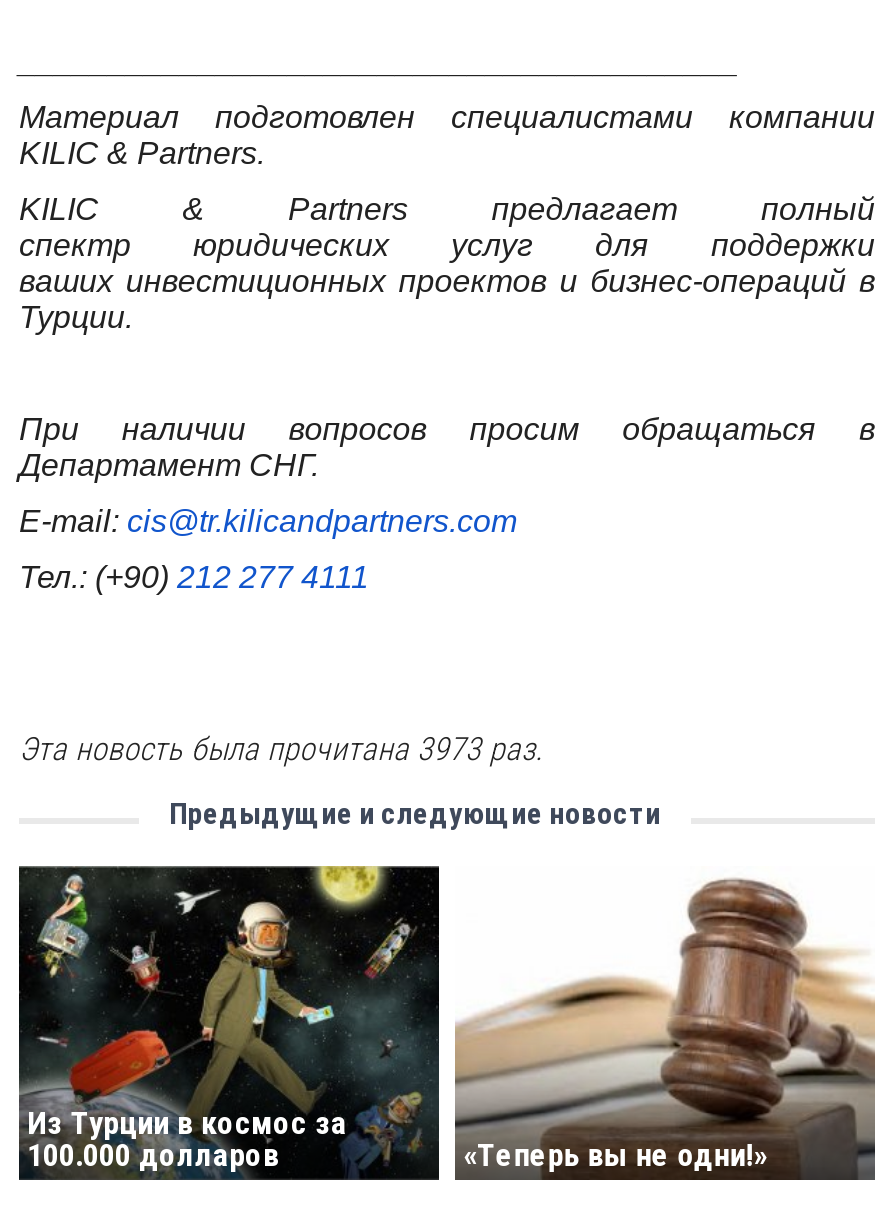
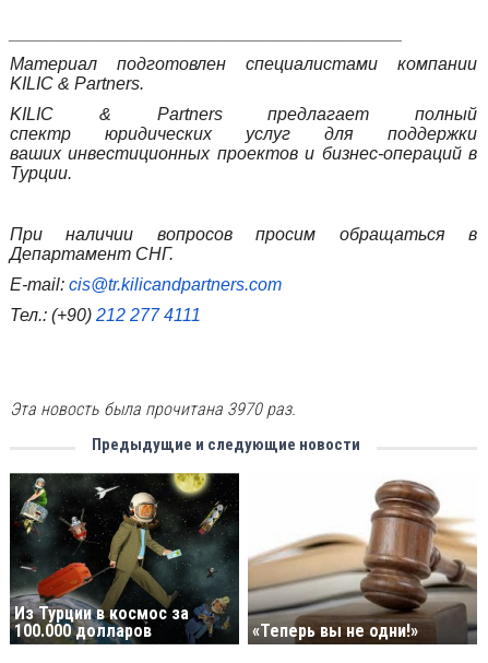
- Эта новость была прочитана 3973 раз.
+ Эта новость была прочитана 3970 раз.
